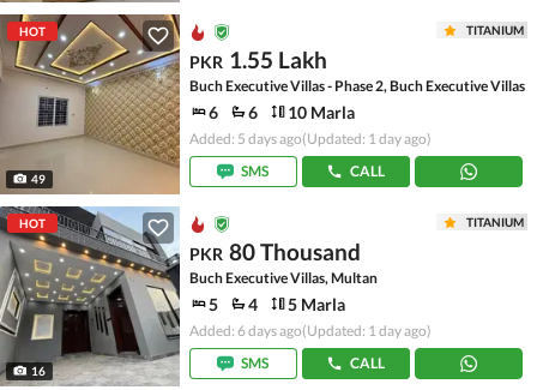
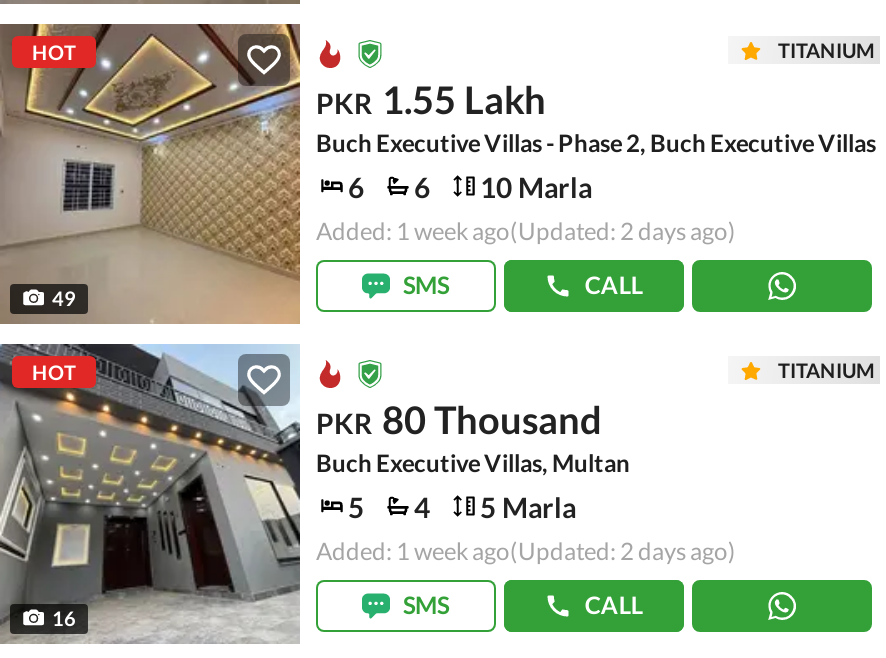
- Added: 5 days ago(Updated: 1 day ago)
+ Added: 1 week ago(Updated: 2 days ago)

- Added: 6 days ago(Updated: 1 day ago)
+ Added: 1 week ago(Updated: 2 days ago)
